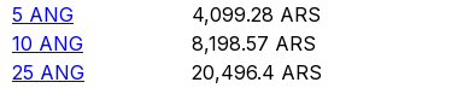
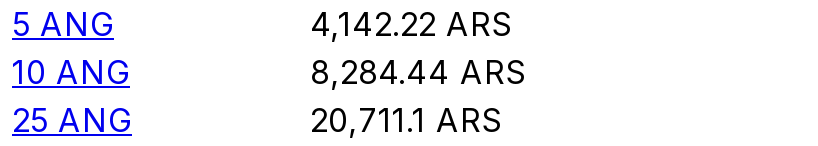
- 4,099.28 ARS
+ 4,142.22 ARS

- 8,198.57 ARS
+ 8,284.44 ARS

- 20,496.4 ARS
+ 20,711.1 ARS
